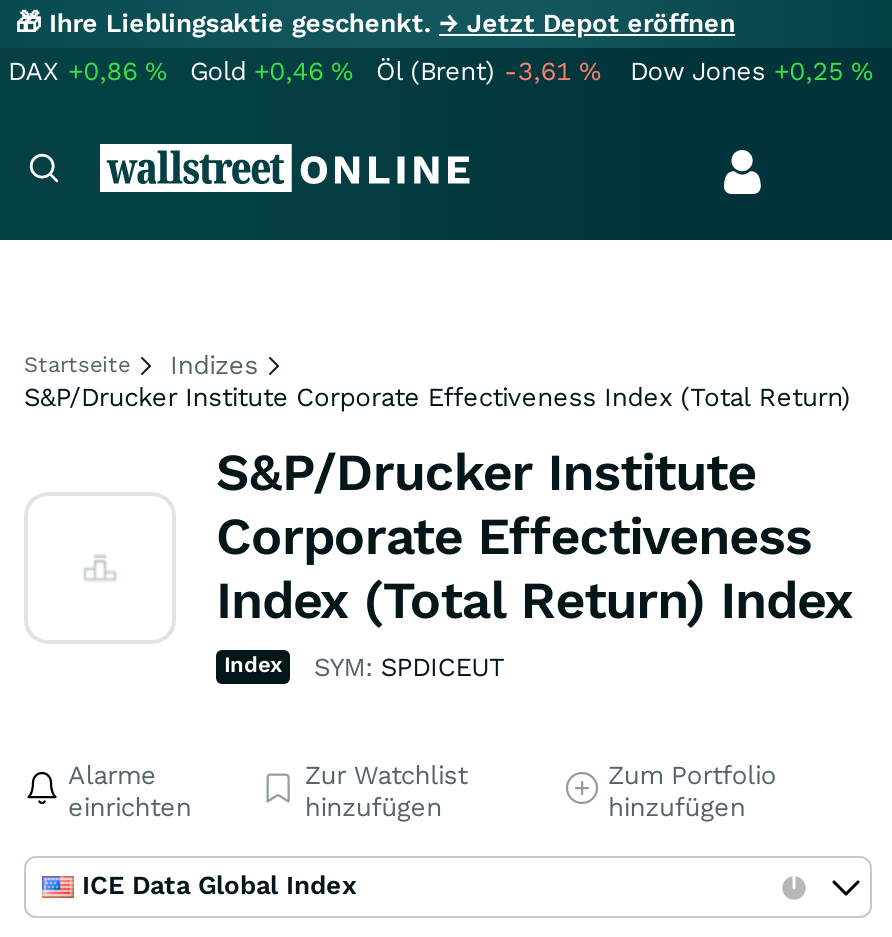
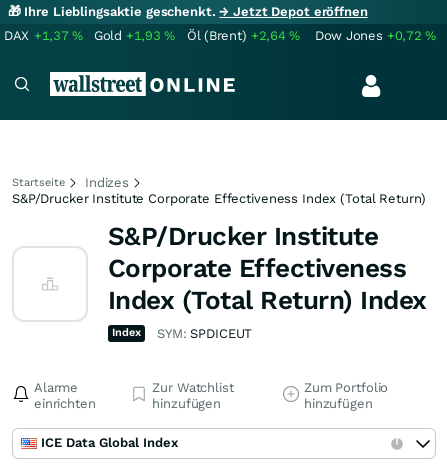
- DAX +0,86%
+ DAX +1,37%

- Gold +0,46%
+ Gold +1,93%

- Öl (Brent) -3,61%
+ Öl (Brent) +2,64%

- Dow Jones +0,25%
+ Dow Jones +0,72%
